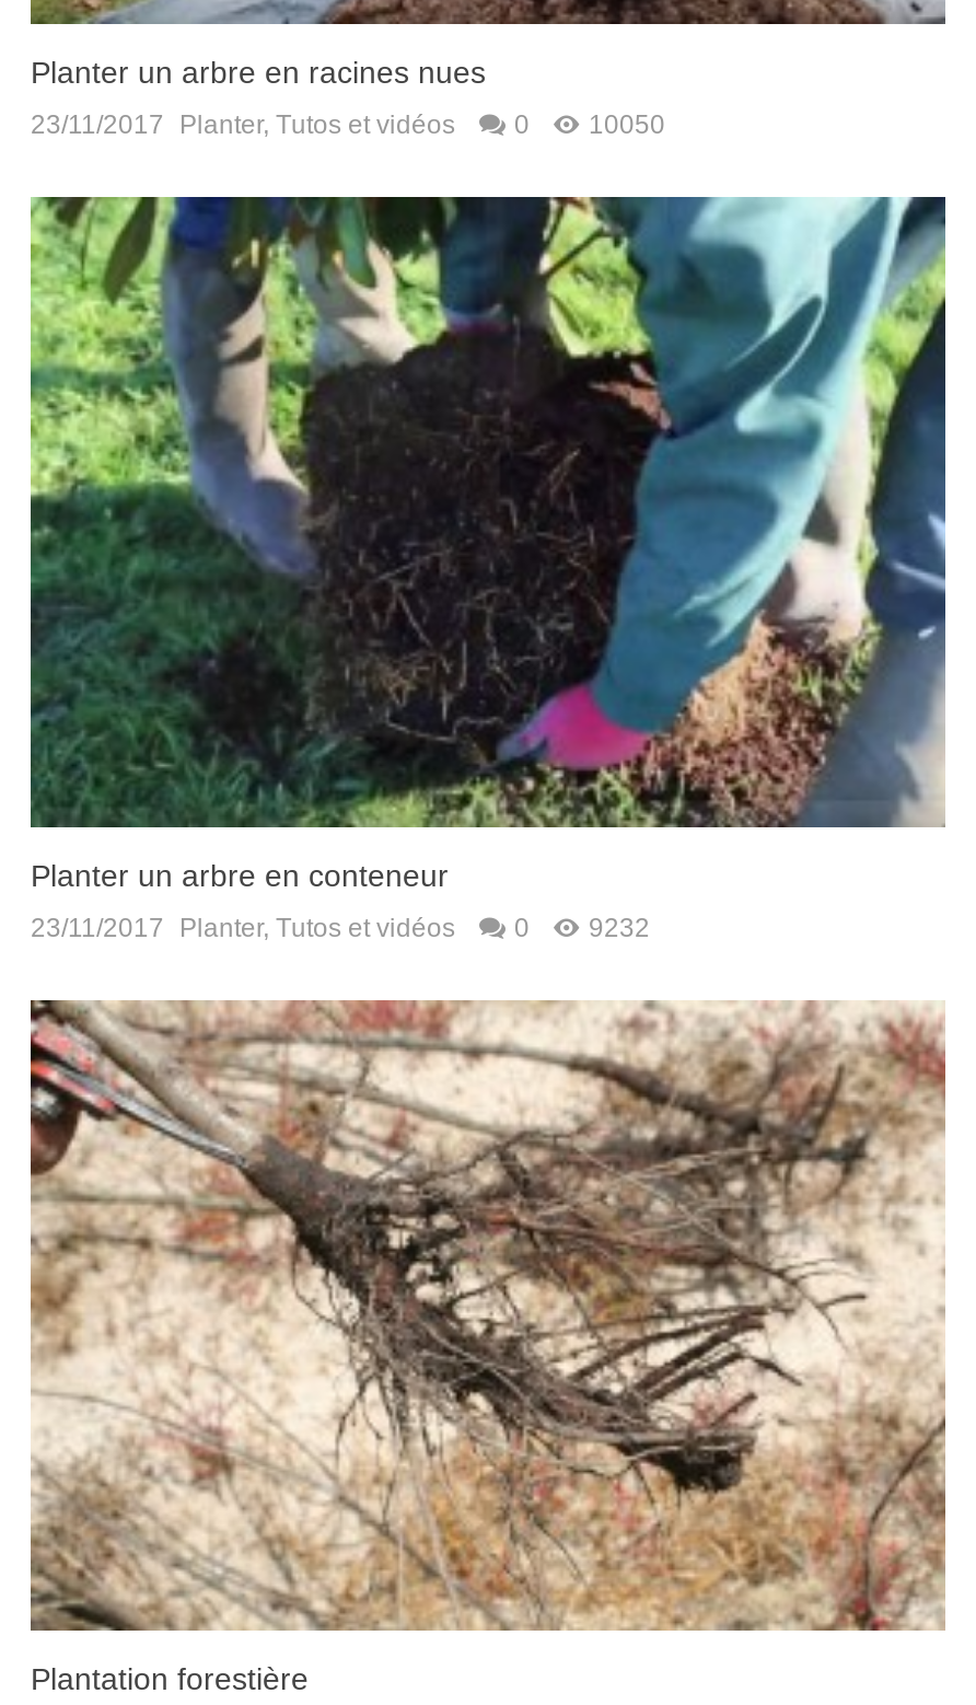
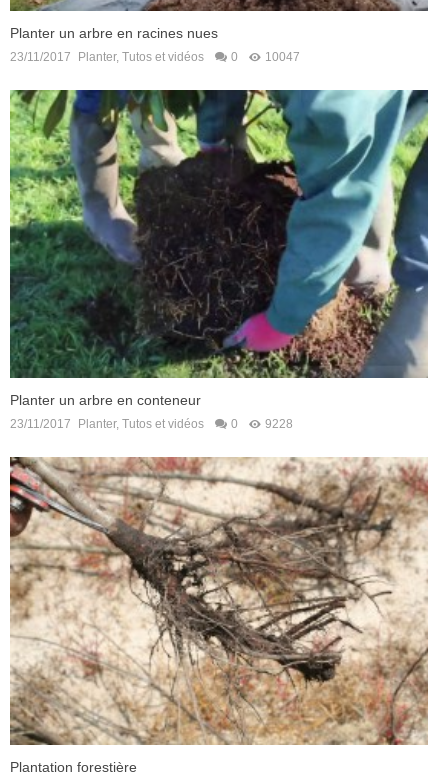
- 23/11/2017 Planter, Tutos et vidéos 0 10050
+ 23/11/2017 Planter, Tutos et vidéos 0 10047

- 23/11/2017 Planter, Tutos et vidéos 0 9232
+ 23/11/2017 Planter, Tutos et vidéos 0 9228
